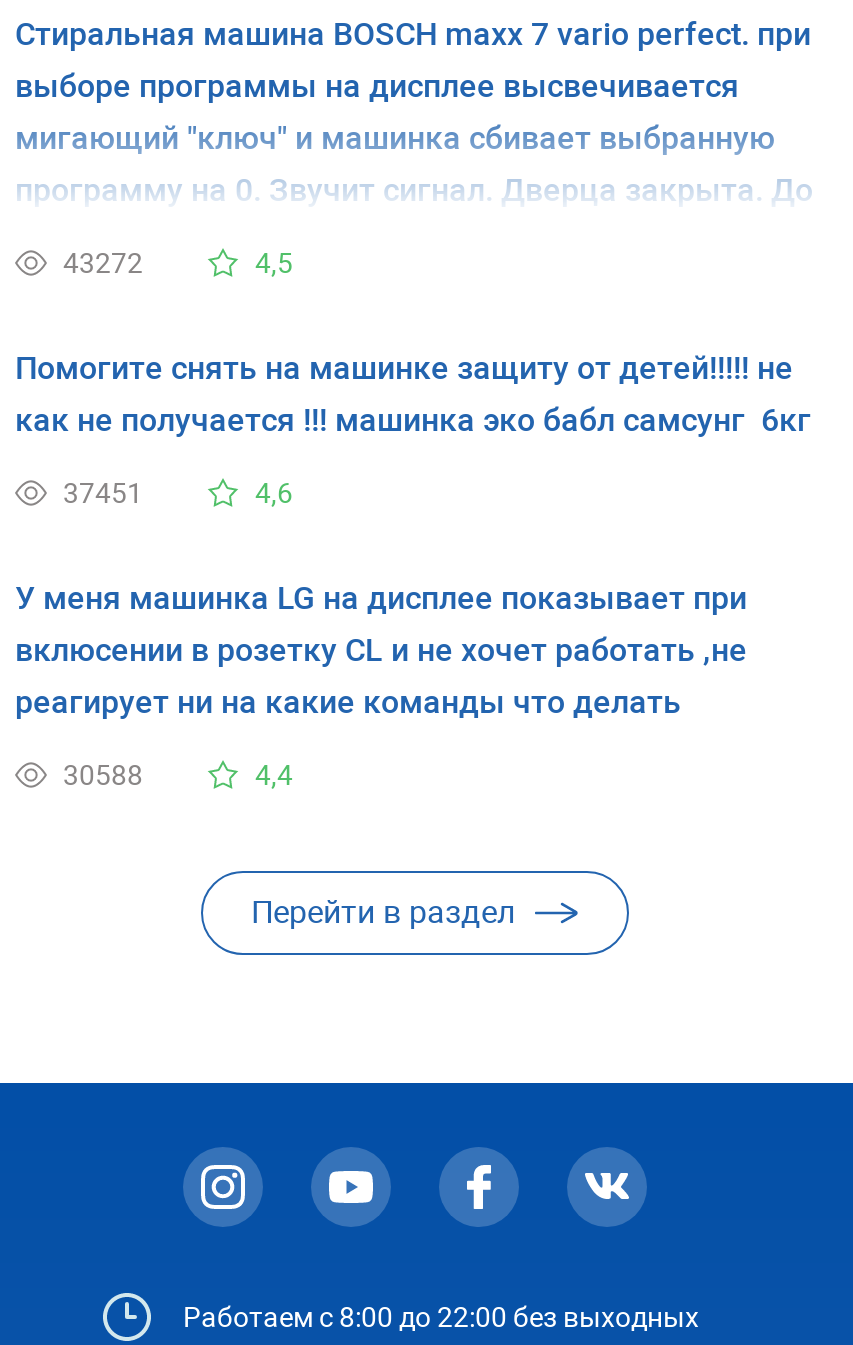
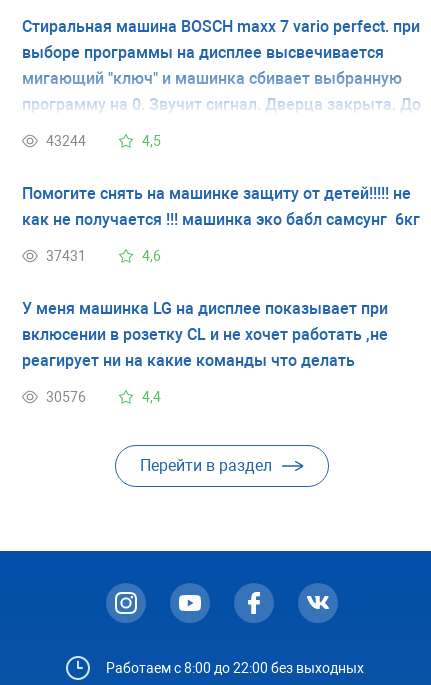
- 43272
+ 43244

- 37451
+ 37431

- 30588
+ 30576
